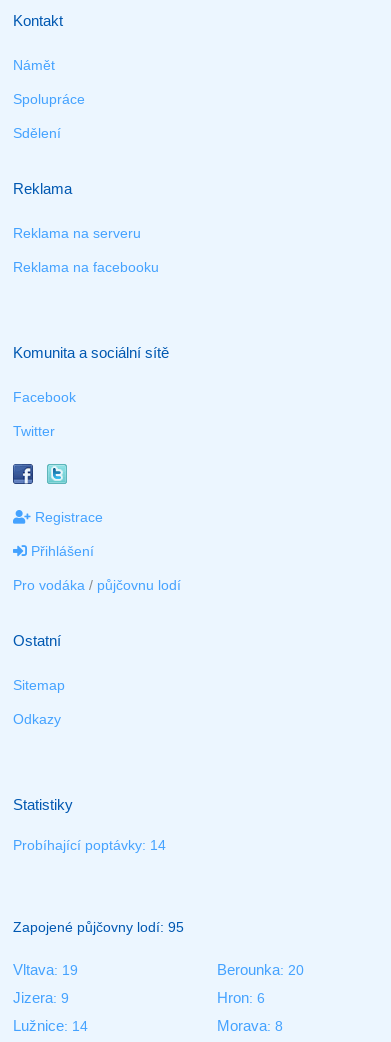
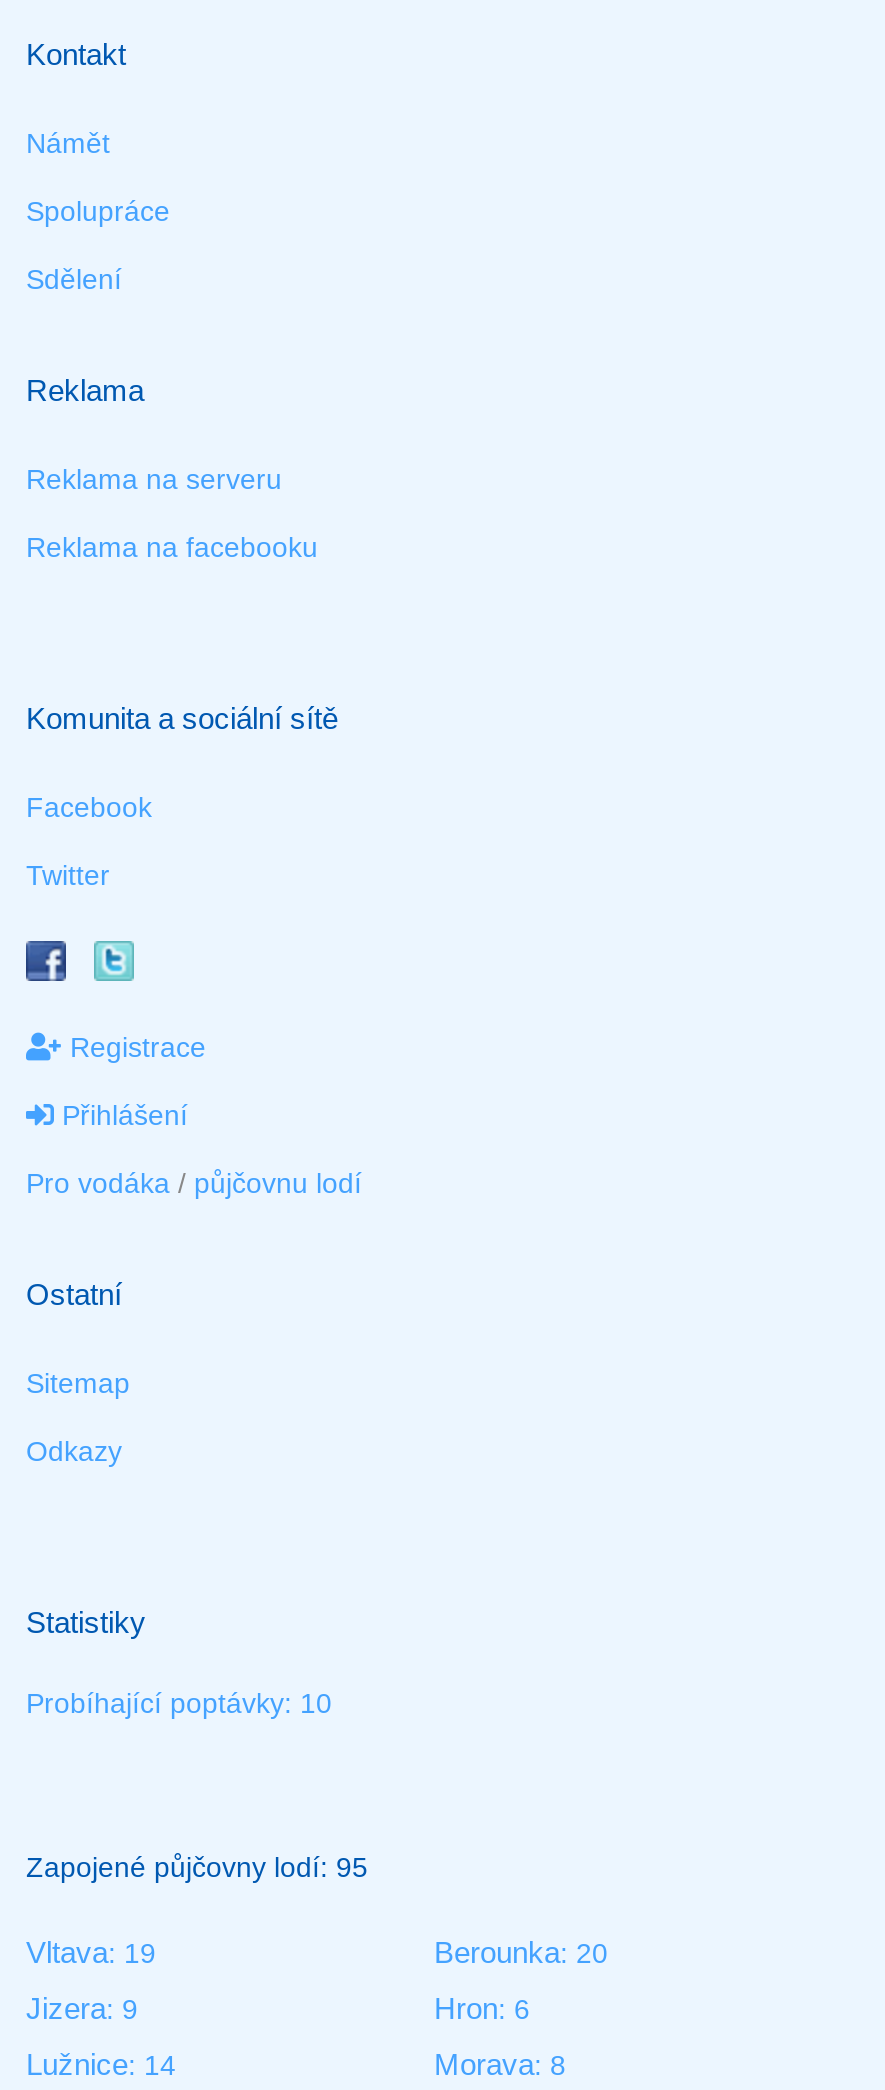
- Probíhající poptávky: 14
+ Probíhající poptávky: 10
